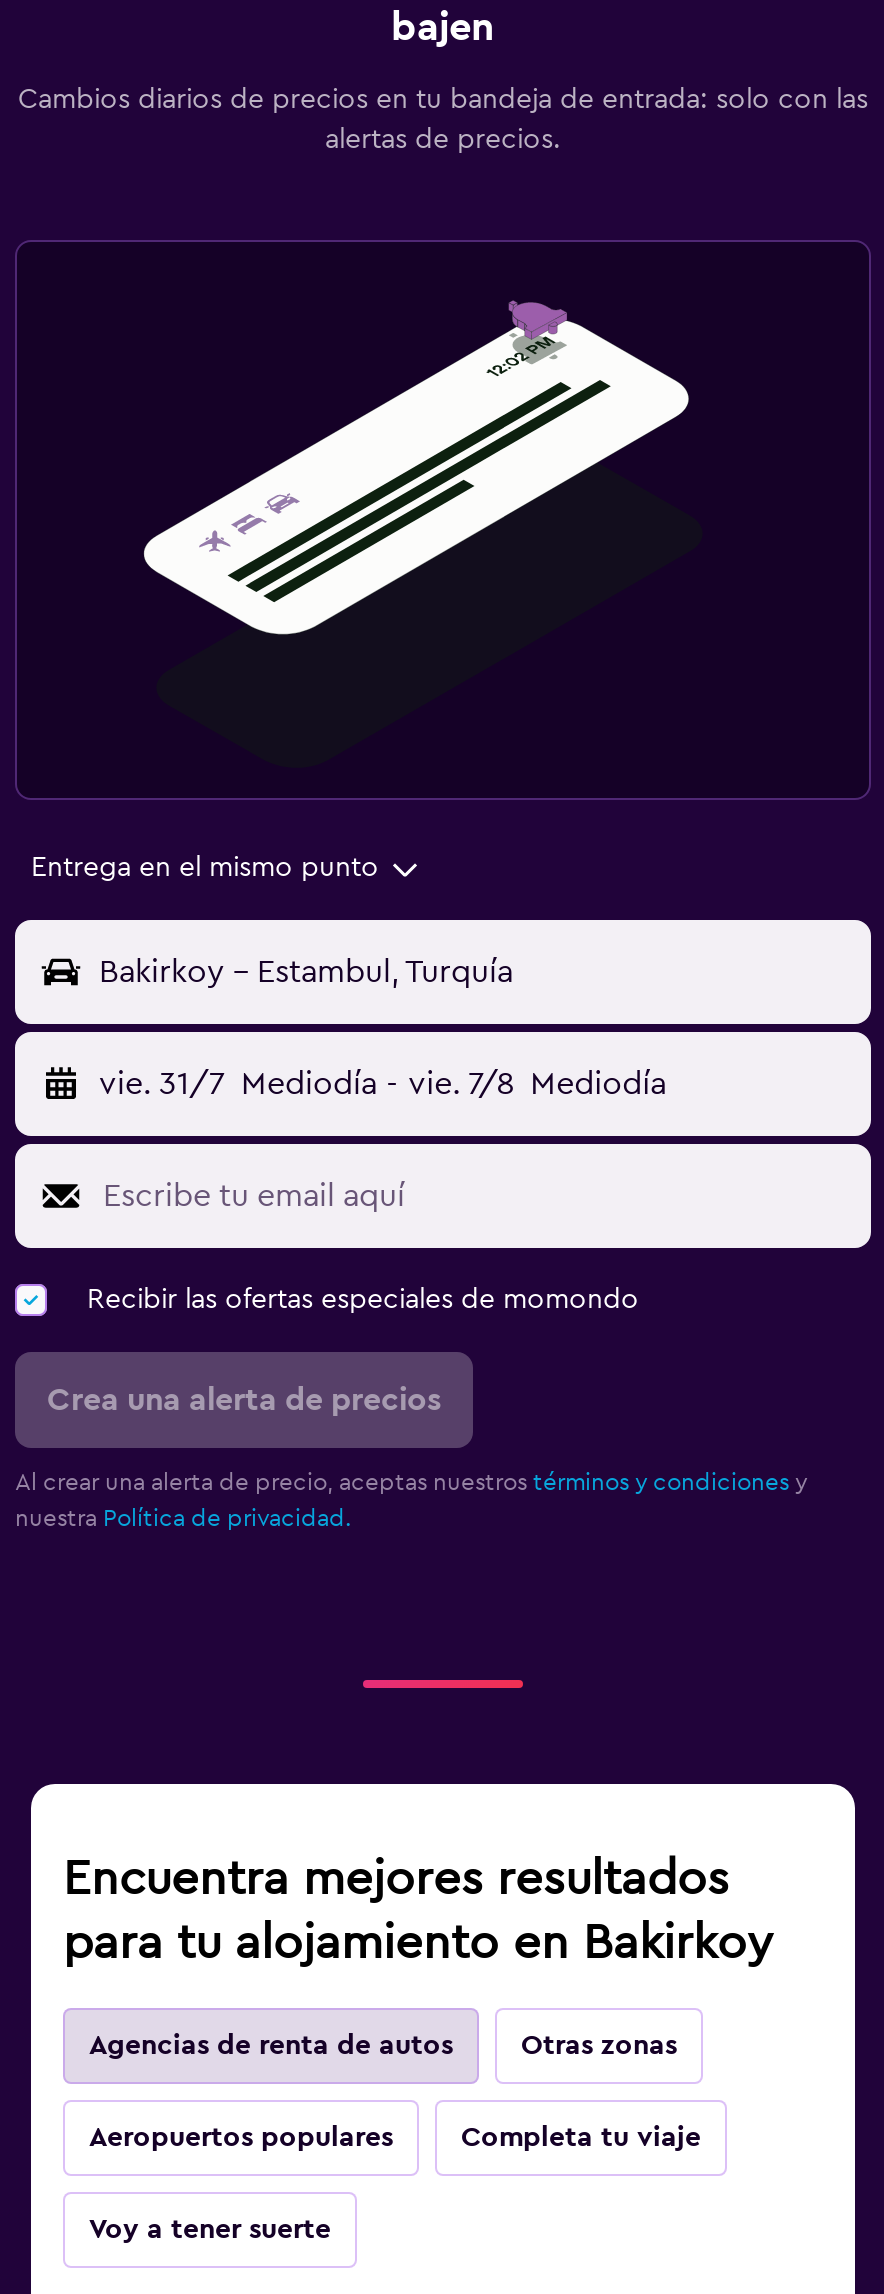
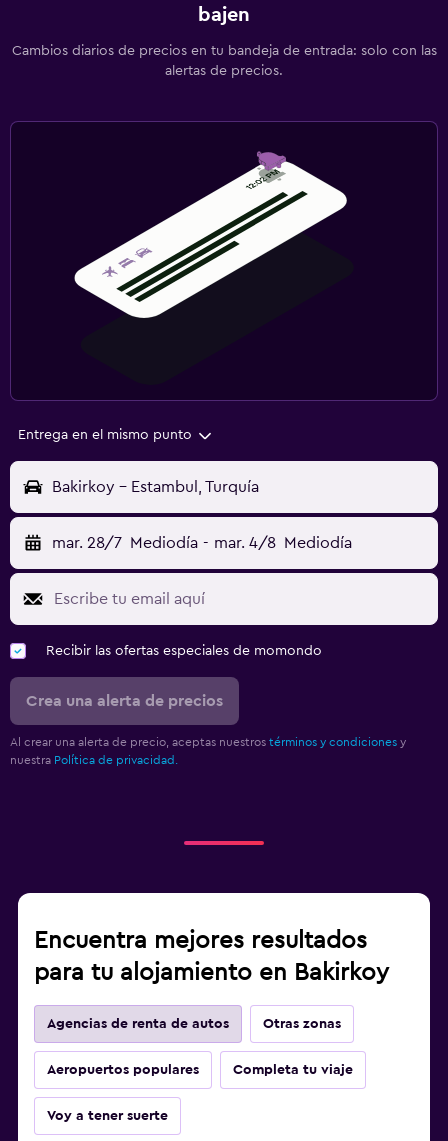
- vie. 31/7 Mediodía - vie. 7/8 Mediodía
+ mar. 28/7 Mediodía - mar. 4/8 Mediodía
